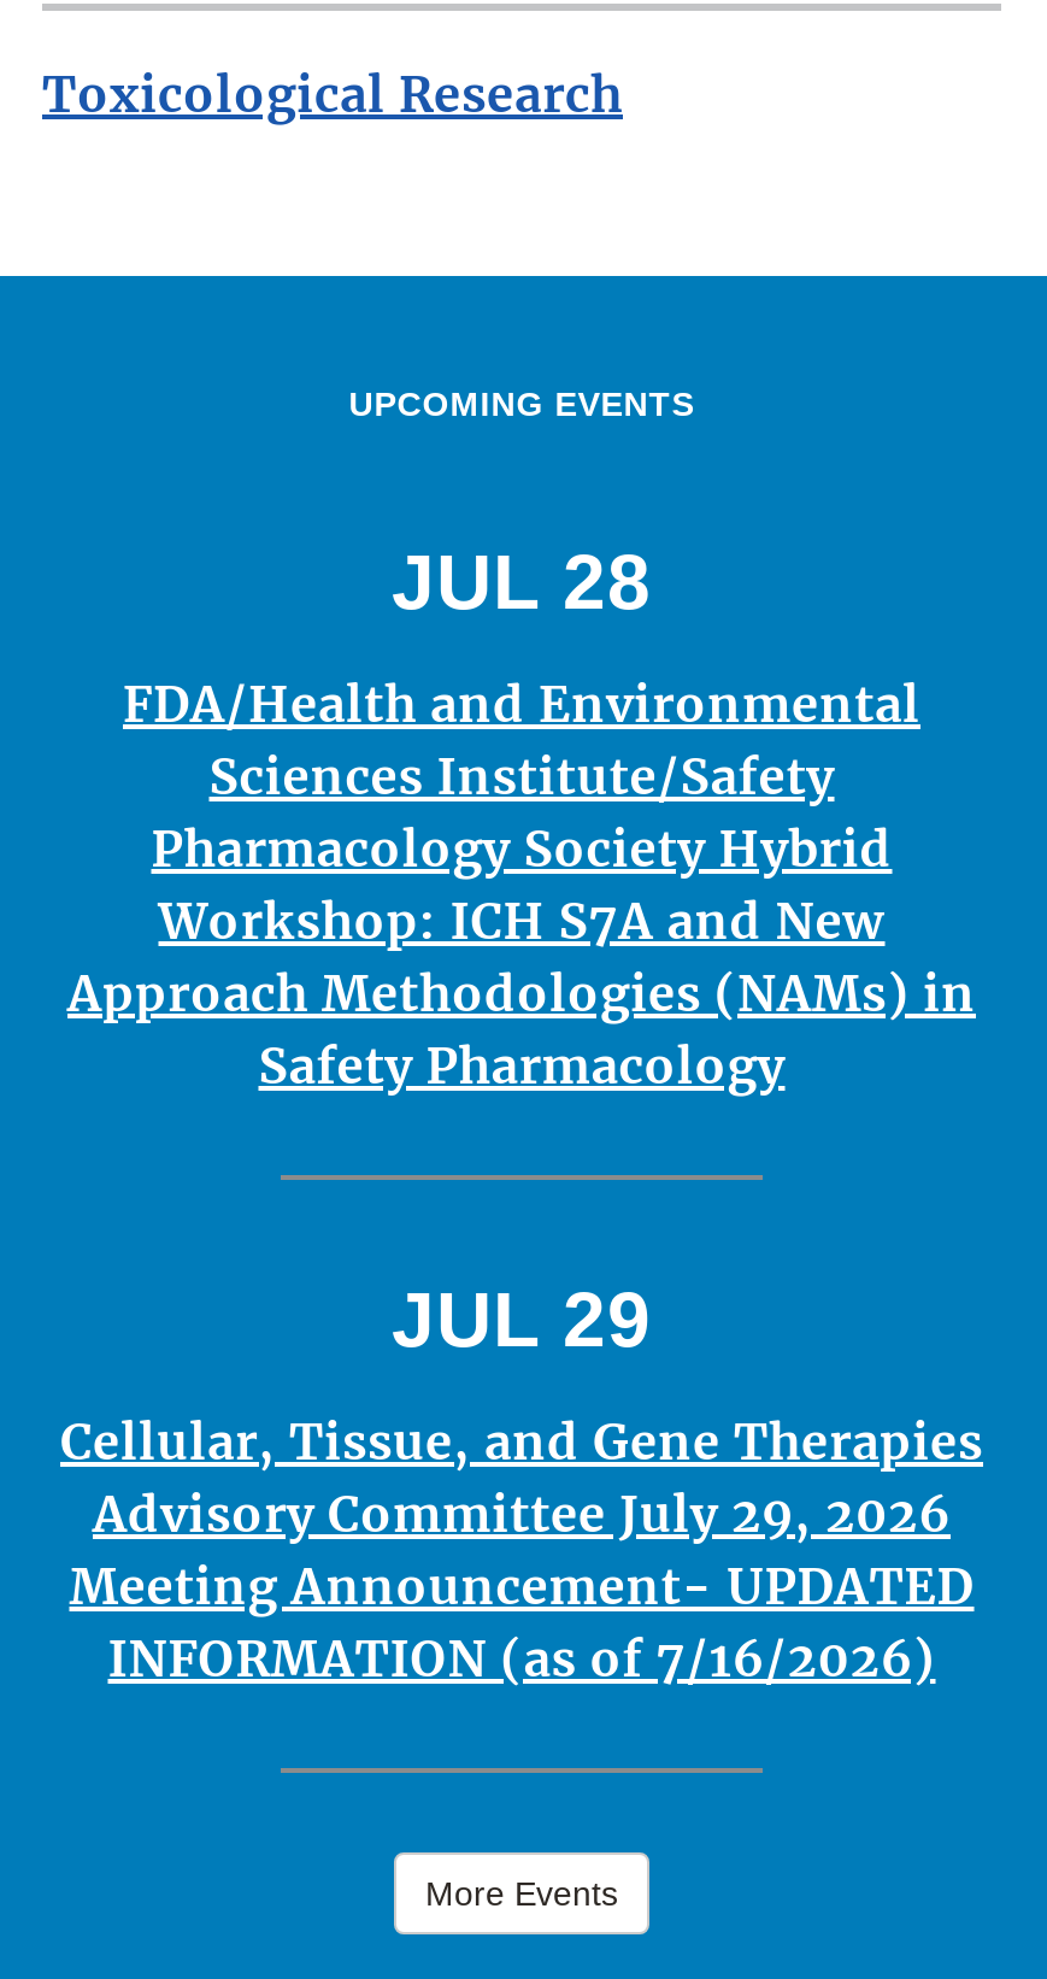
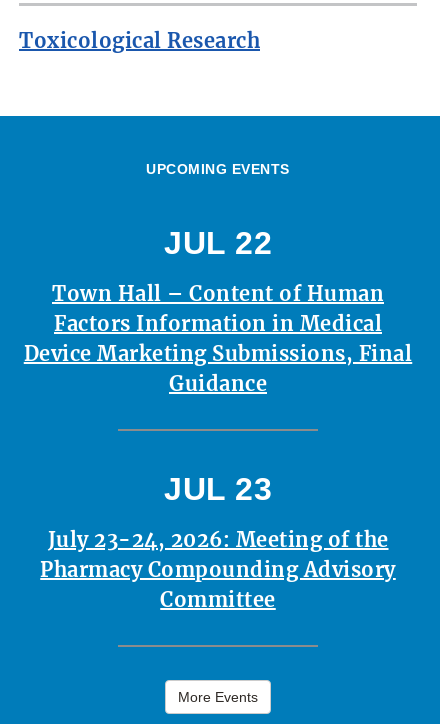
- JUL 28
+ JUL 22

- FDA/Health and Environmental
- Sciences Institute/Safety
- Pharmacology Society Hybrid
- Workshop: ICH S7A and New
- Approach Methodologies (NAMs) in
- Safety Pharmacology
+ Town Hall – Content of Human
+ Factors Information in Medical
+ Device Marketing Submissions, Final
+ Guidance

- JUL 29
+ JUL 23

- Cellular, Tissue, and Gene Therapies
- Advisory Committee July 29, 2026
- Meeting Announcement- UPDATED
- INFORMATION (as of 7/16/2026)
+ July 23-24, 2026: Meeting of the
+ Pharmacy Compounding Advisory
+ Committee
